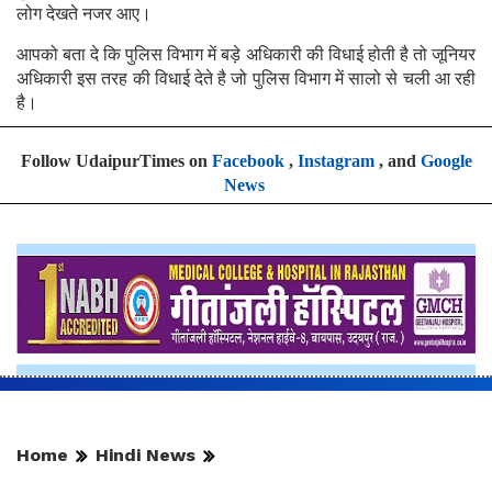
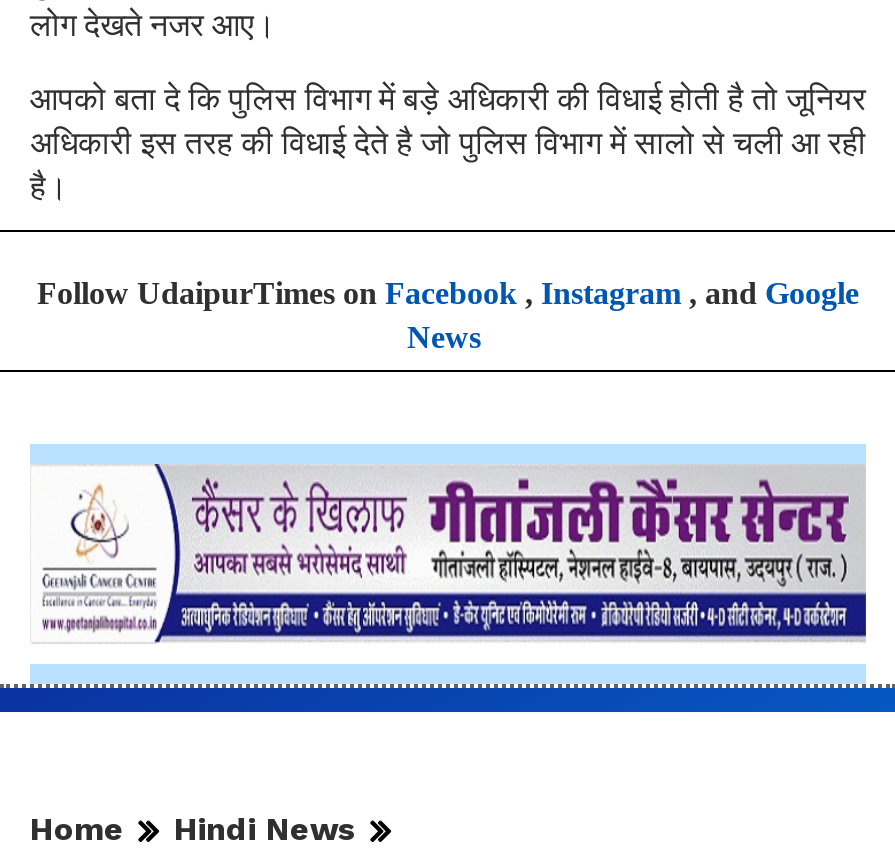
- [image]
+ [image]
